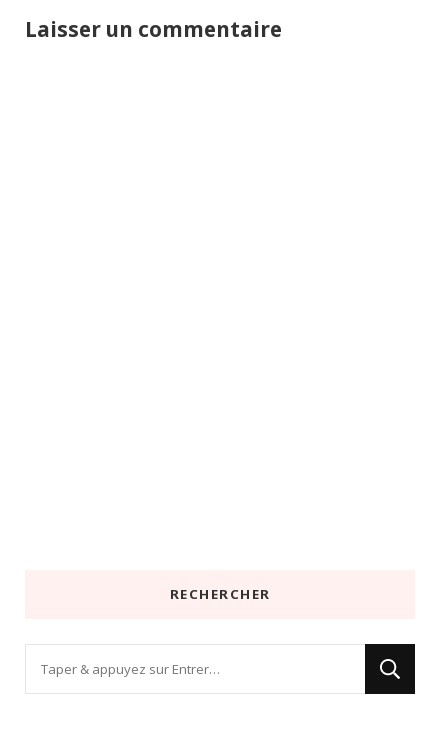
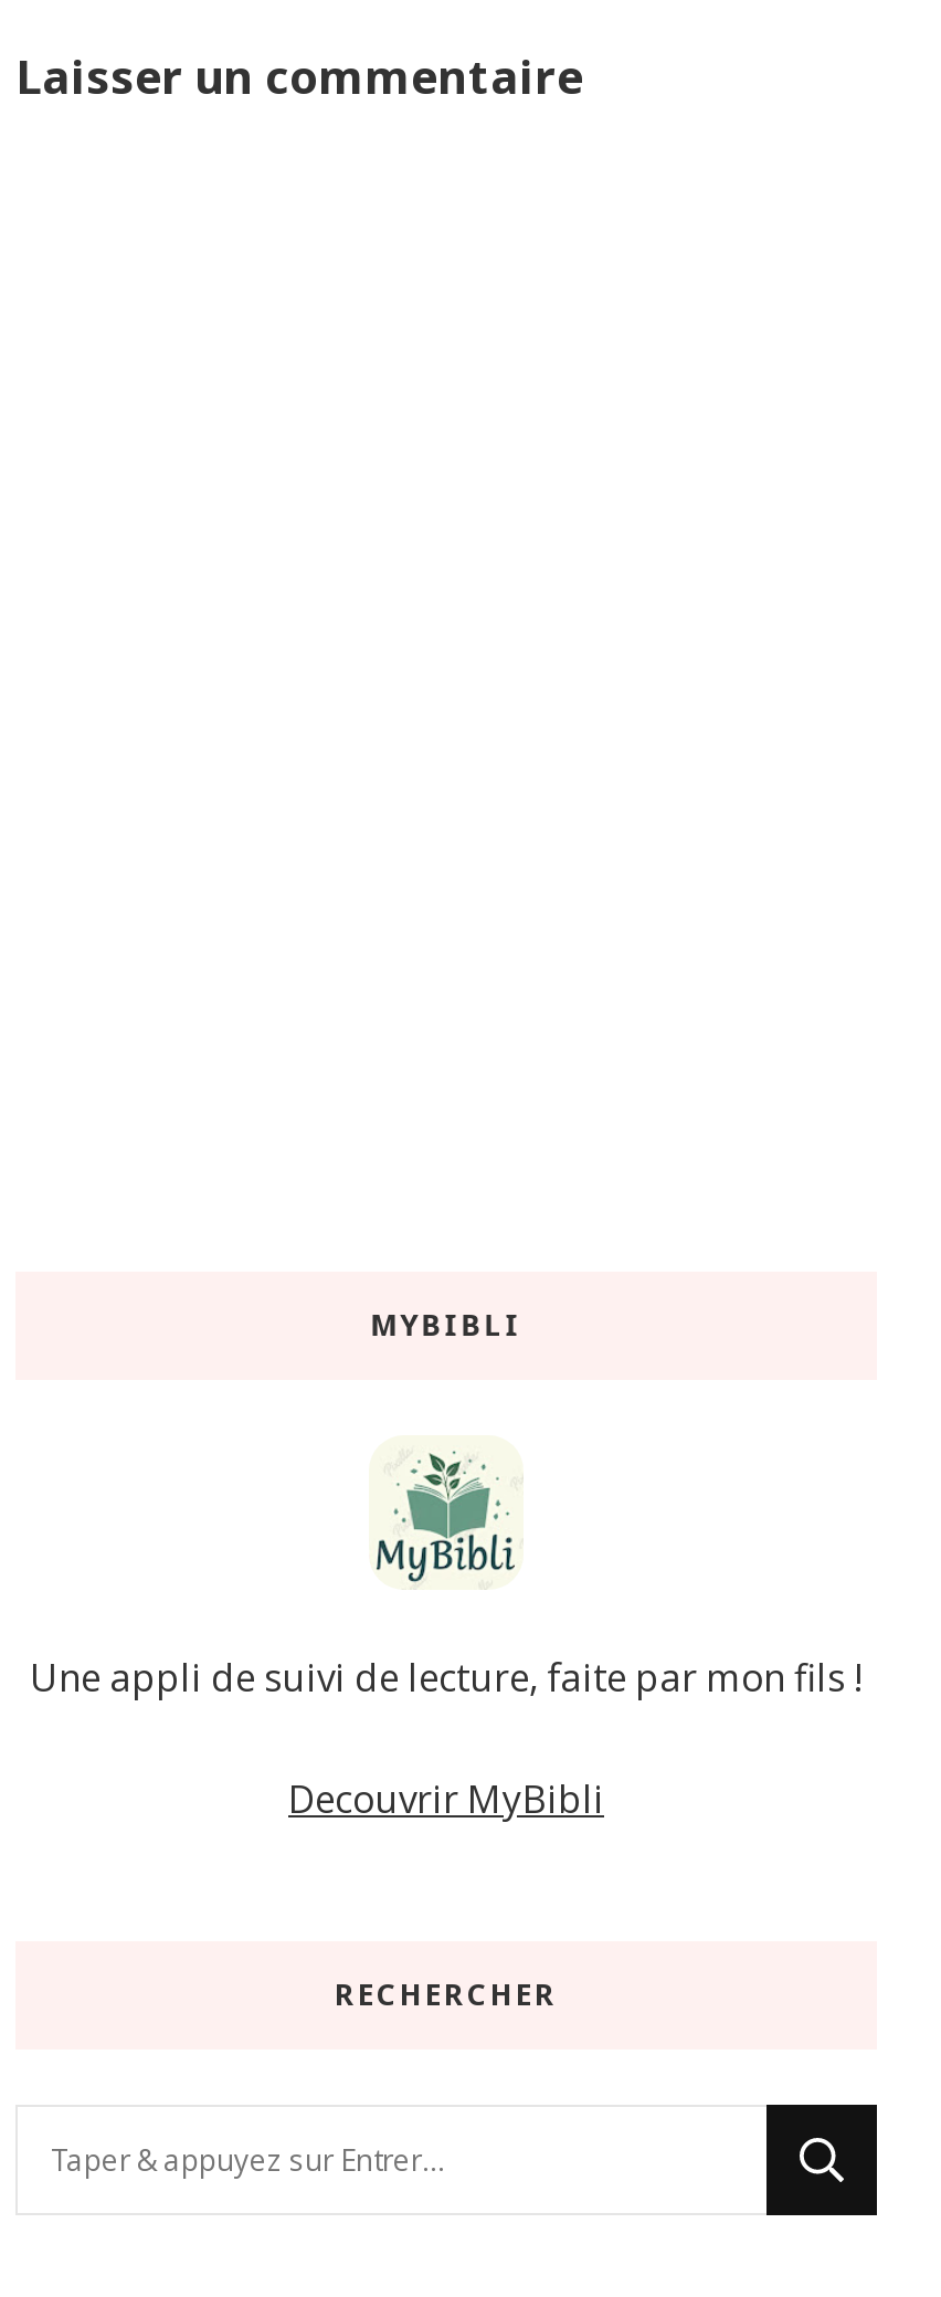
+ [image]
+ Une appli de suivi de lecture, faite par mon fils !
+ Decouvrir MyBibli

+ MYBIBLI
